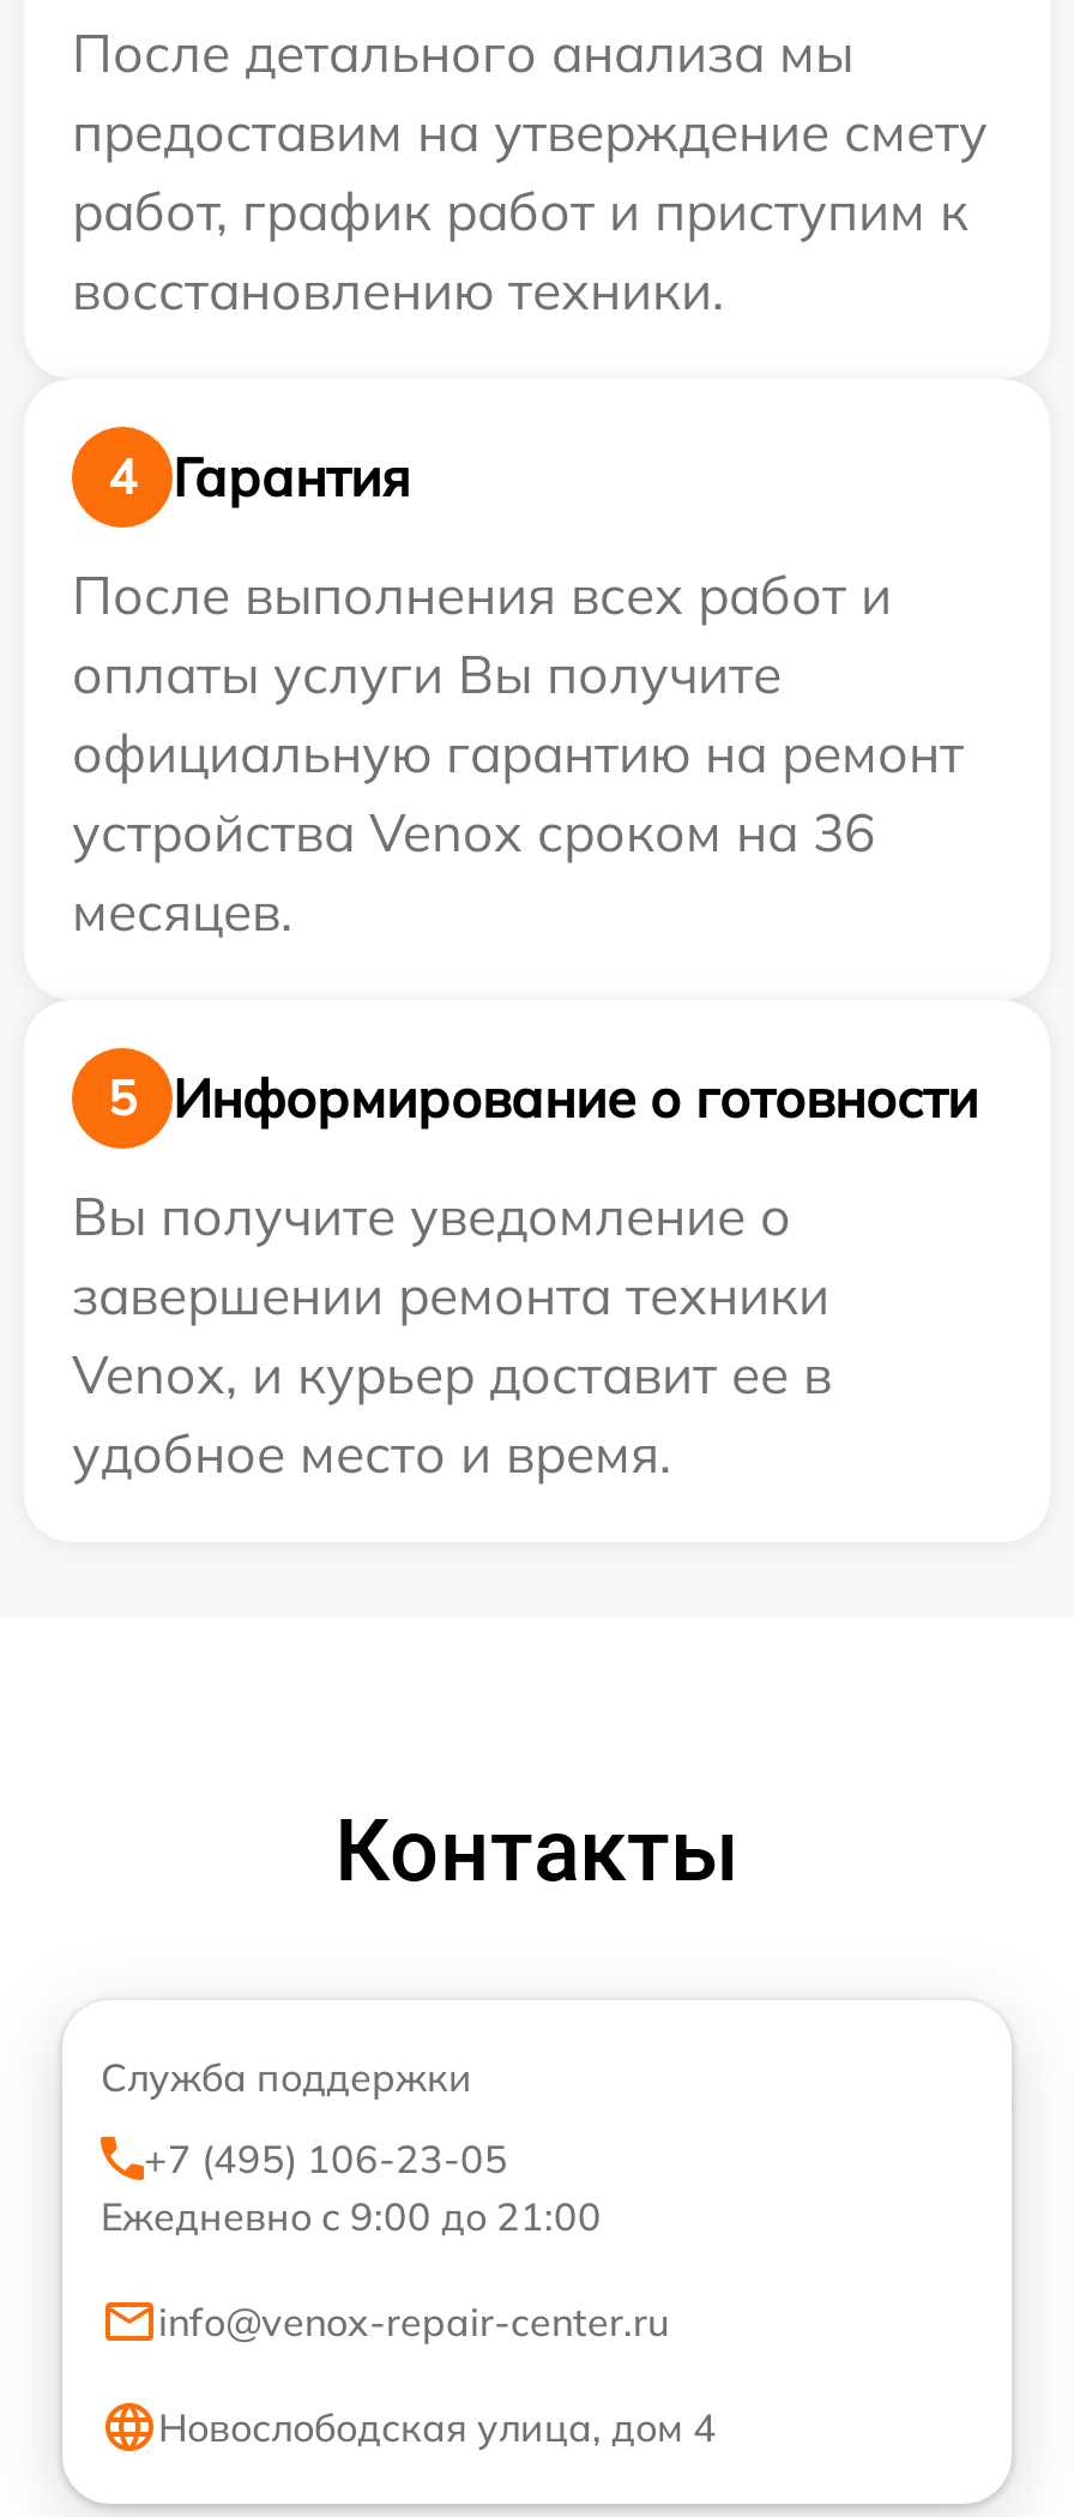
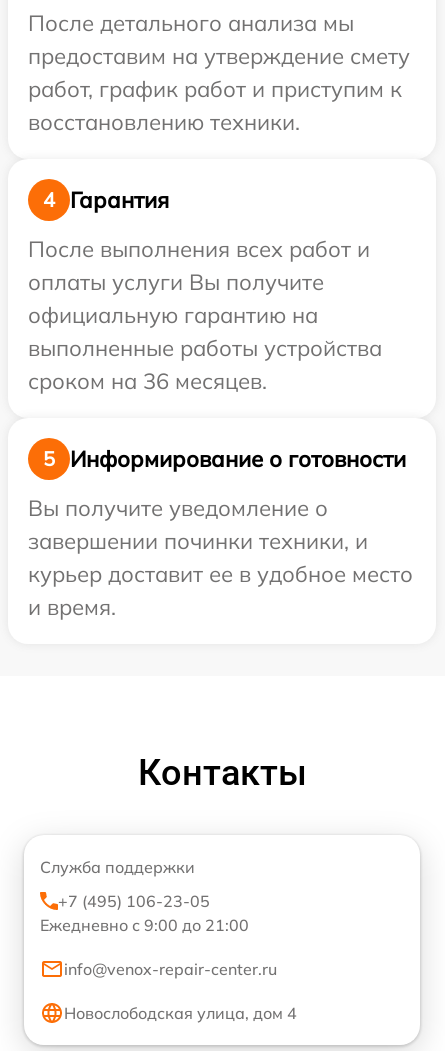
- официальную гарантию на ремонт
- устройства Venox сроком на 36
- месяцев.
+ официальную гарантию на
+ выполненные работы устройства
+ сроком на 36 месяцев.

- завершении ремонта техники
- Venox, и курьер доставит ее в
- удобное место и время.
+ завершении починки техники, и
+ курьер доставит ее в удобное место
+ и время.
